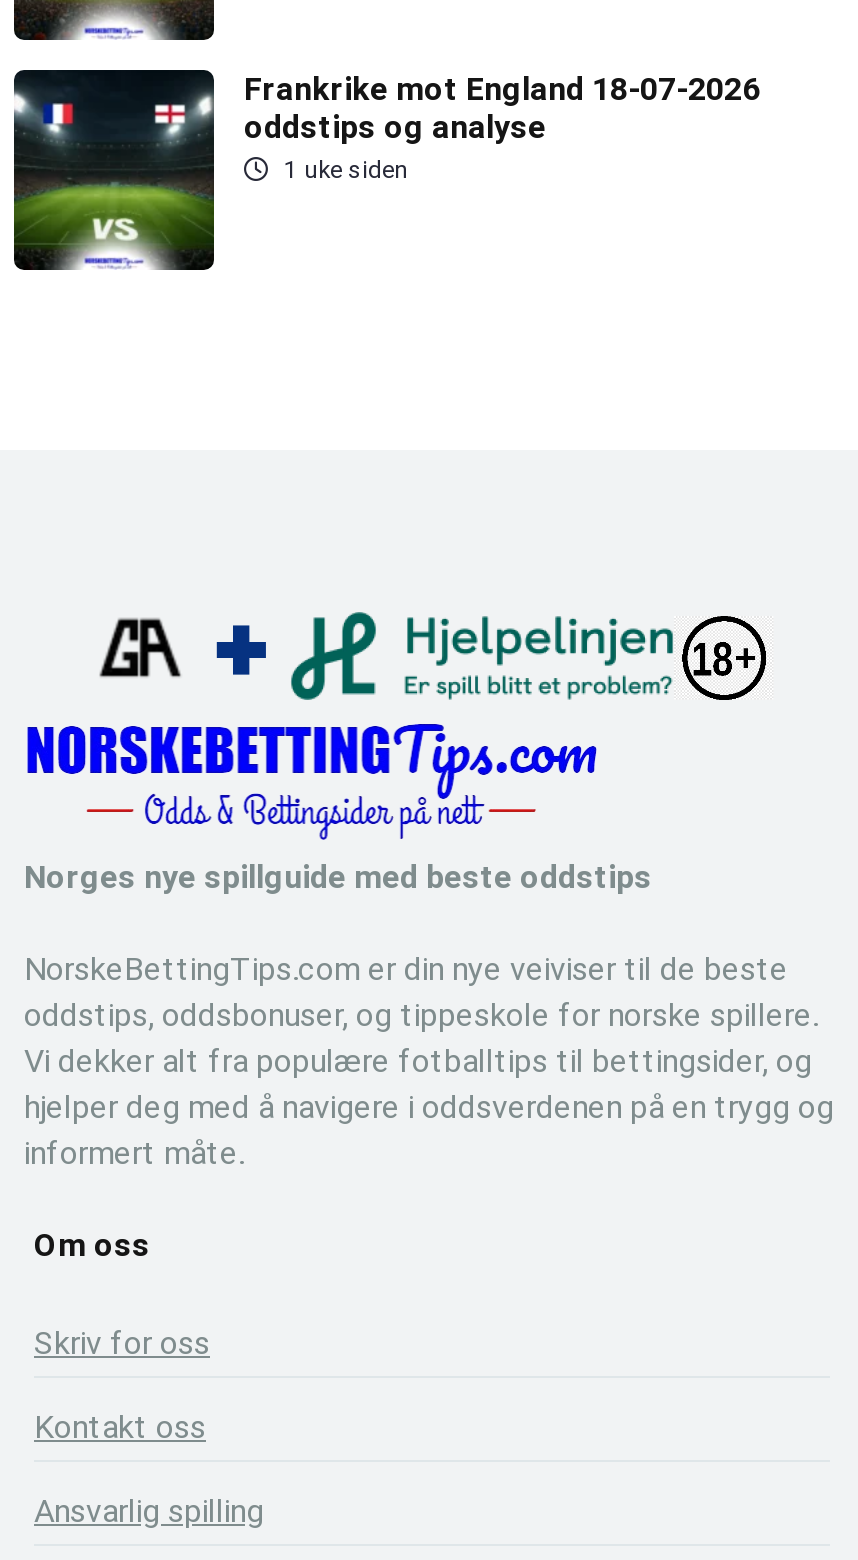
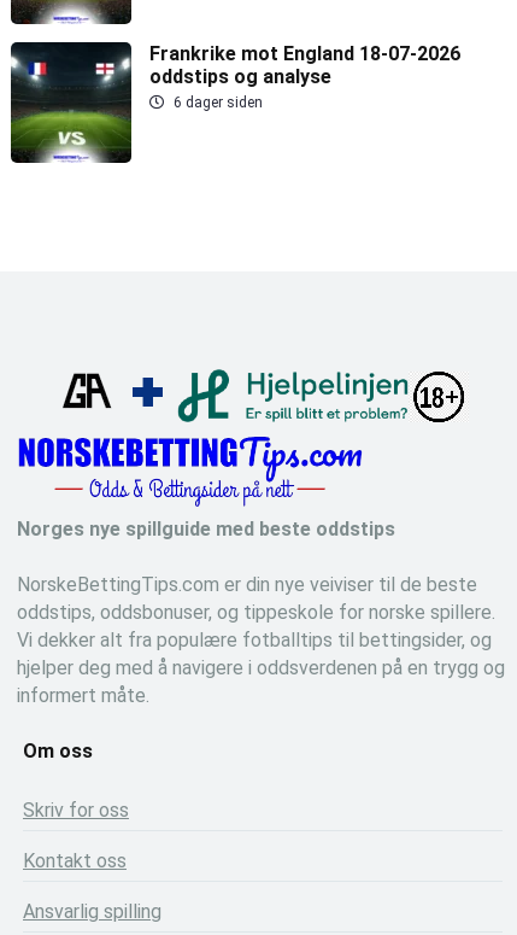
- 1 uke siden
+ 6 dager siden
